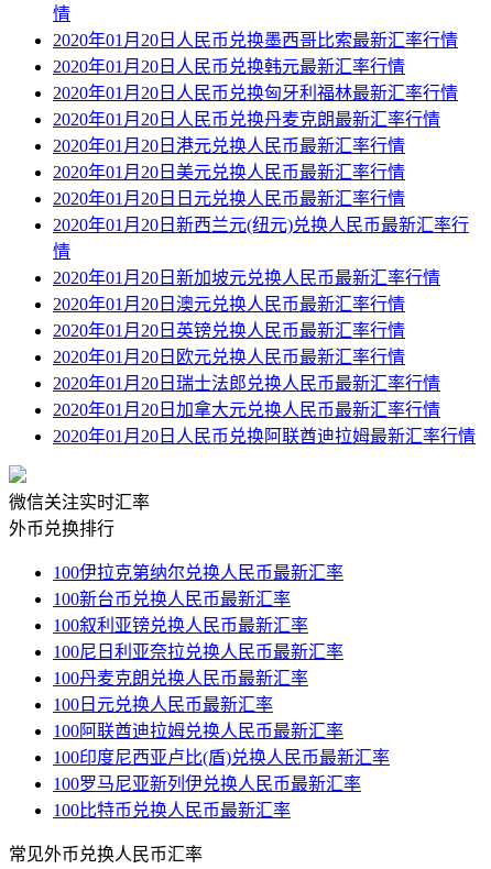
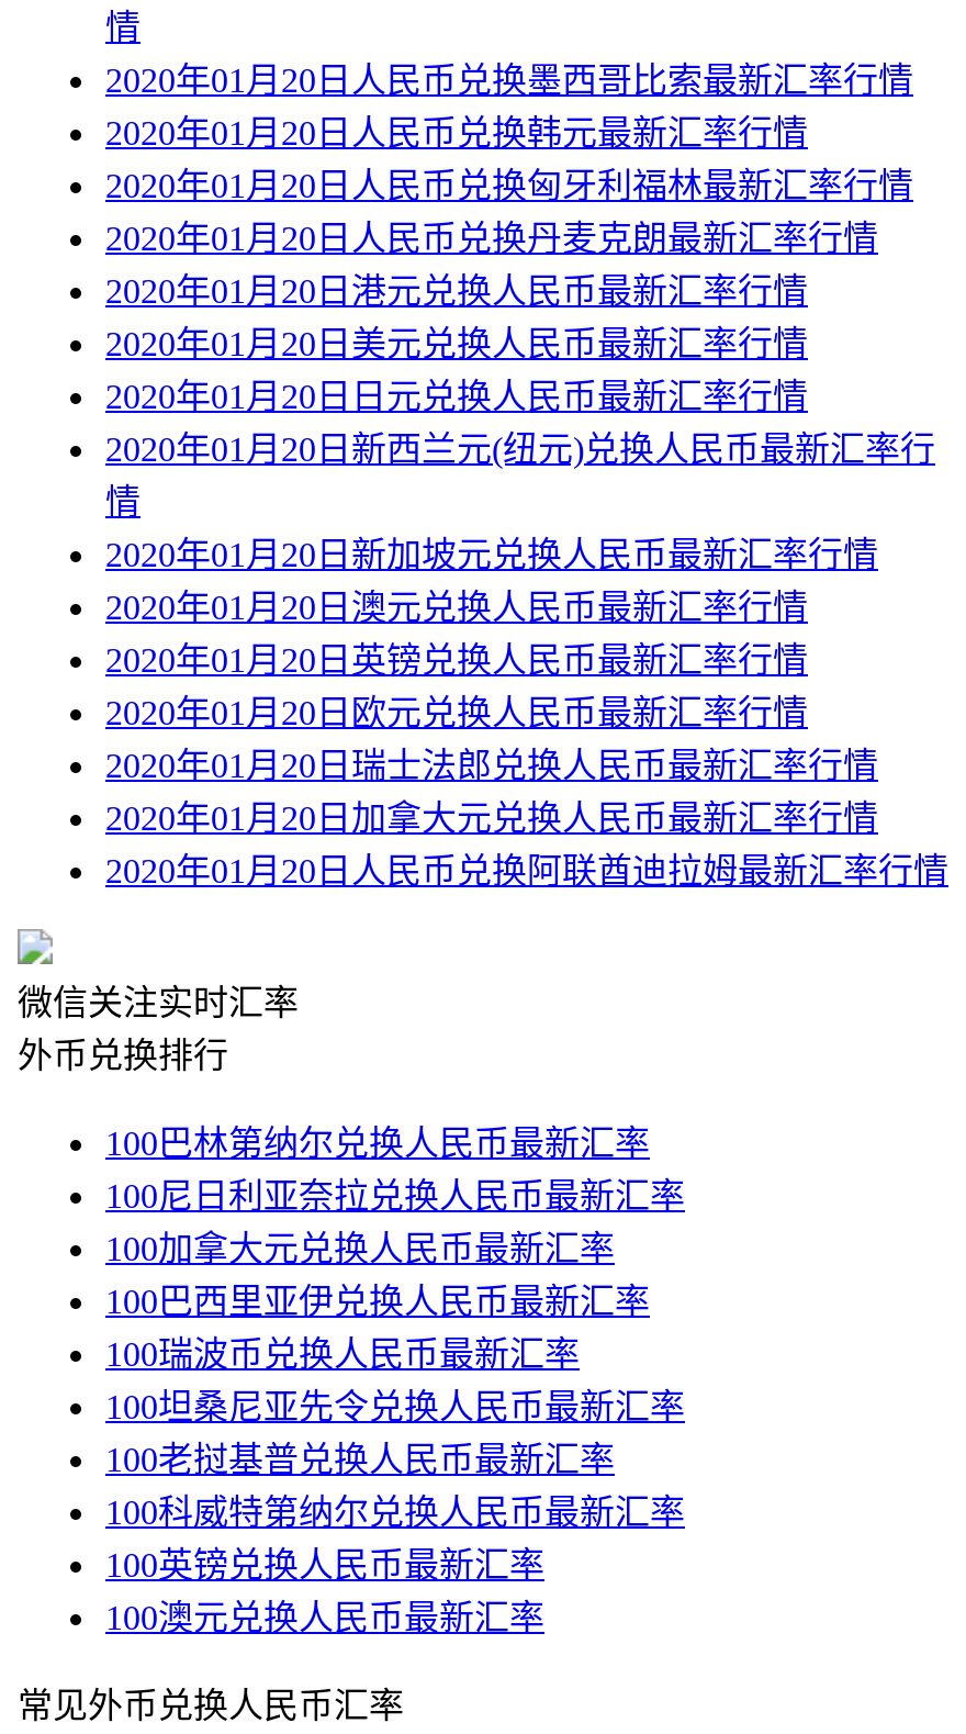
- 100伊拉克第纳尔兑换人民币最新汇率
- 100新台币兑换人民币最新汇率
- 100叙利亚镑兑换人民币最新汇率
+ 100巴林第纳尔兑换人民币最新汇率

moved up: 100尼日利亚奈拉兑换人民币最新汇率

- 100丹麦克朗兑换人民币最新汇率
- 100日元兑换人民币最新汇率
- 100阿联酋迪拉姆兑换人民币最新汇率
- 100印度尼西亚卢比(盾)兑换人民币最新汇率
- 100罗马尼亚新列伊兑换人民币最新汇率
- 100比特币兑换人民币最新汇率
+ 100加拿大元兑换人民币最新汇率
+ 100巴西里亚伊兑换人民币最新汇率
+ 100瑞波币兑换人民币最新汇率
+ 100坦桑尼亚先令兑换人民币最新汇率
+ 100老挝基普兑换人民币最新汇率
+ 100科威特第纳尔兑换人民币最新汇率
+ 100英镑兑换人民币最新汇率
+ 100澳元兑换人民币最新汇率
